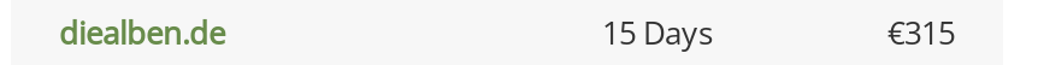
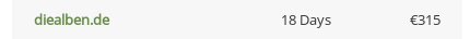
- 15 Days
+ 18 Days
